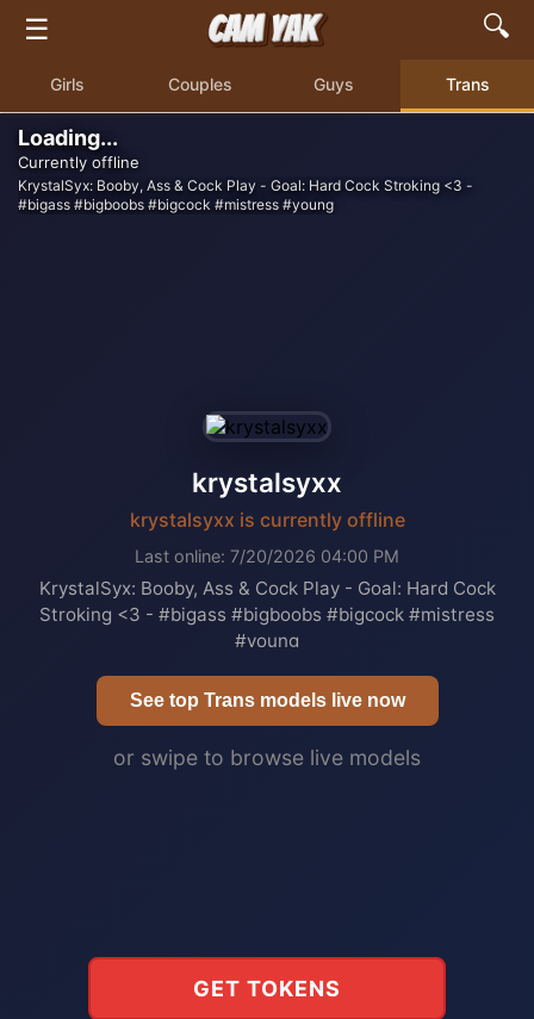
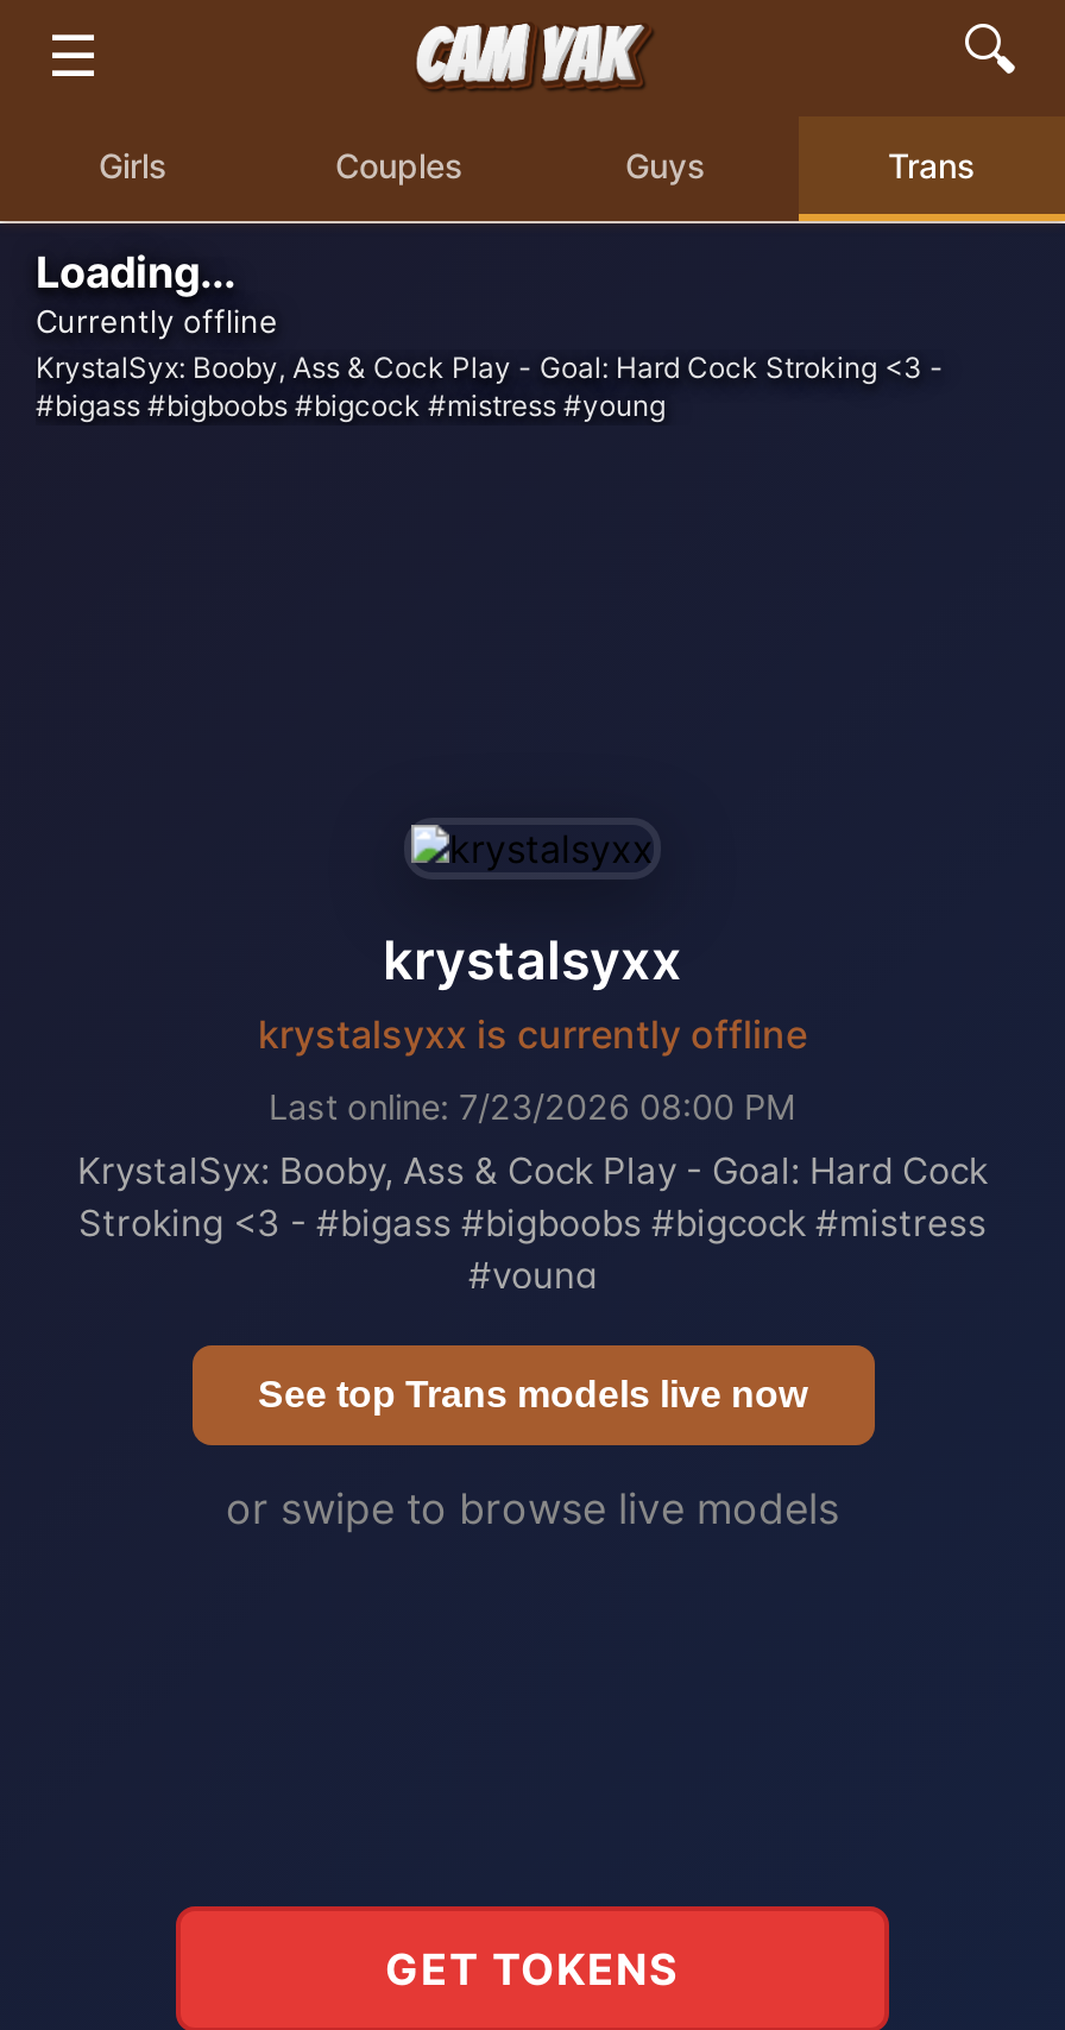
- Last online: 7/20/2026 04:00 PM
+ Last online: 7/23/2026 08:00 PM
